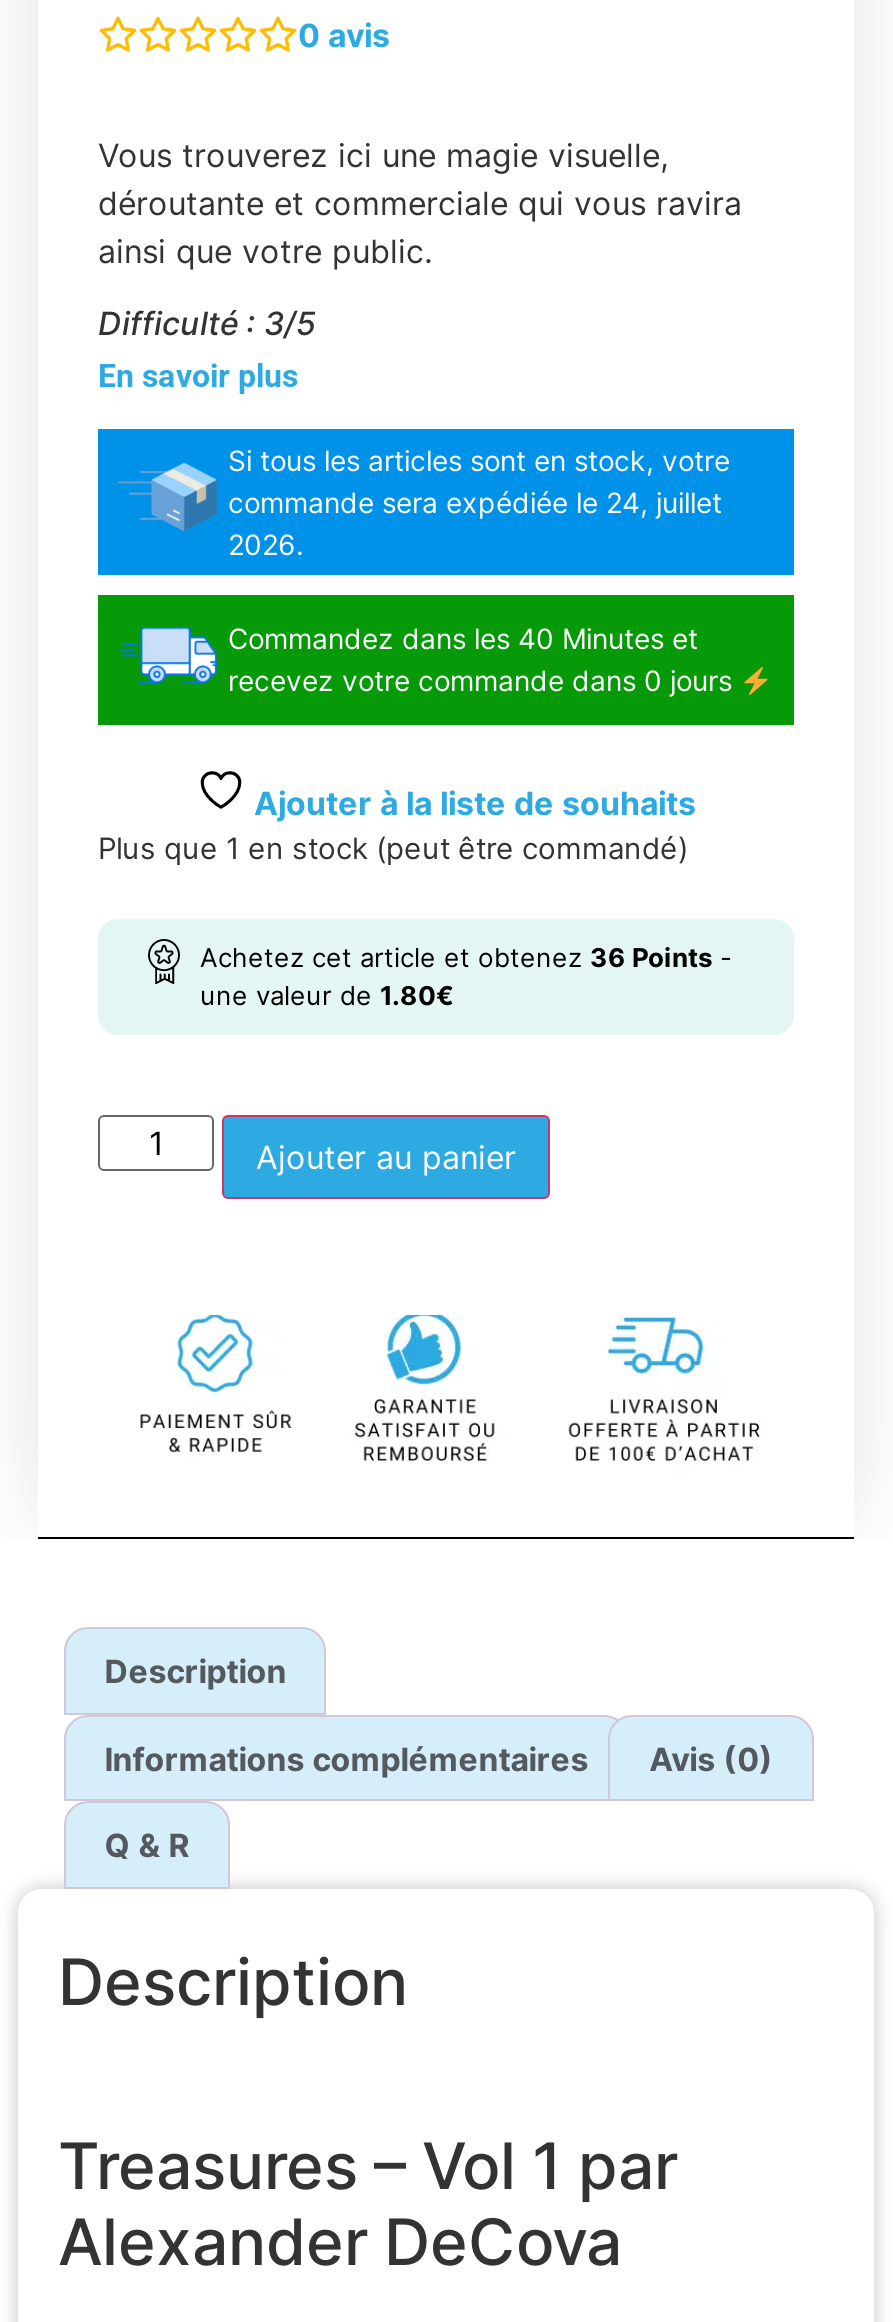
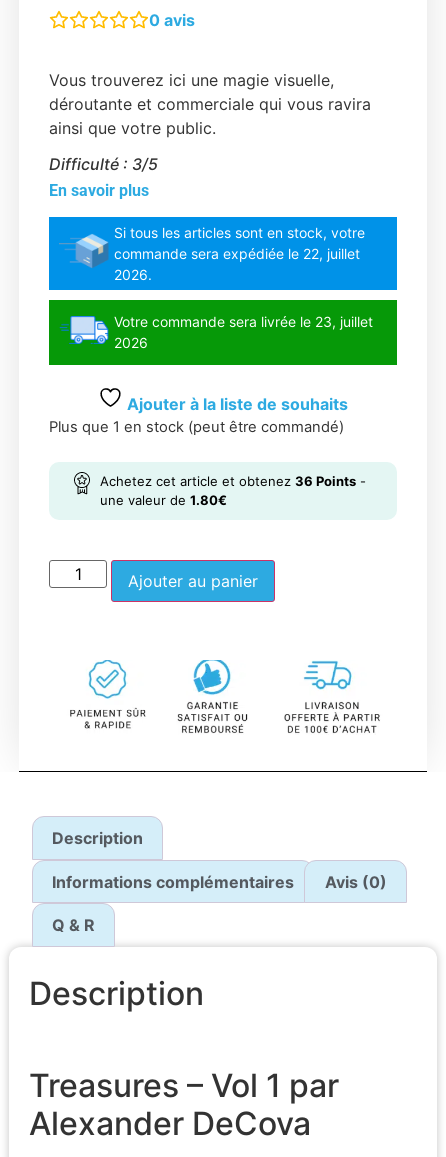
- commande sera expédiée le 24, juillet
+ commande sera expédiée le 22, juillet

- Commandez dans les 40 Minutes et
- recevez votre commande dans 0 jours
+ Votre commande sera livrée le 23, juillet
+ 2026
